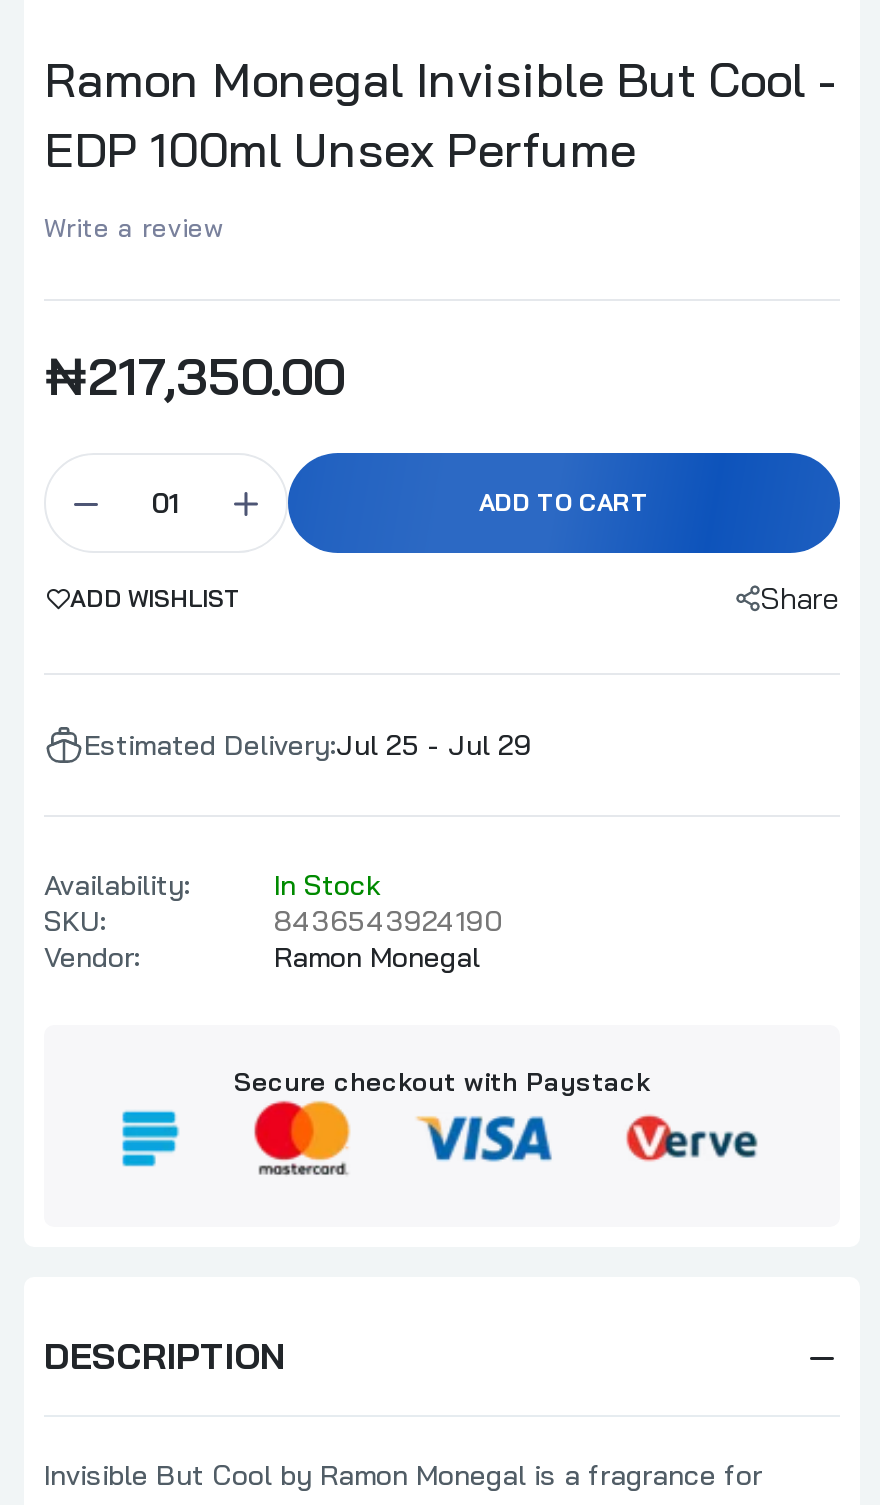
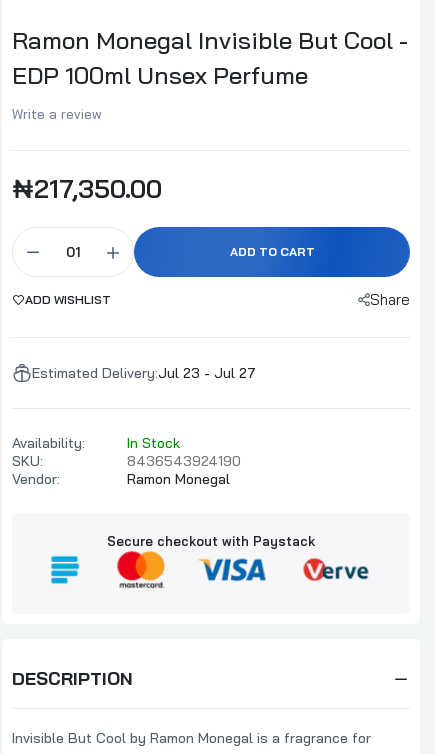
- Estimated Delivery:Jul 25 - Jul 29
+ Estimated Delivery:Jul 23 - Jul 27
